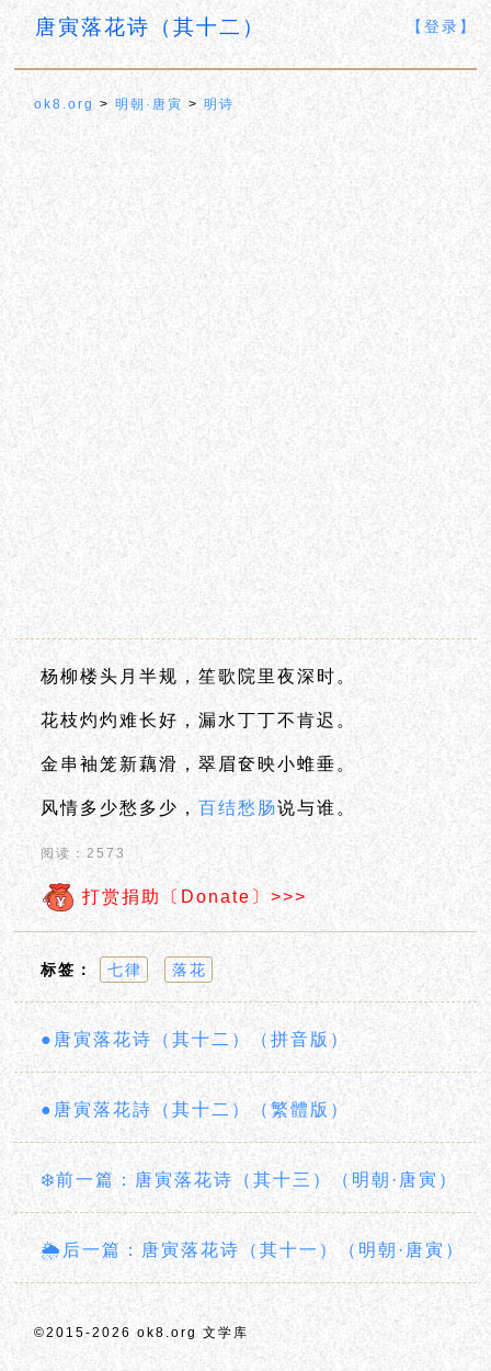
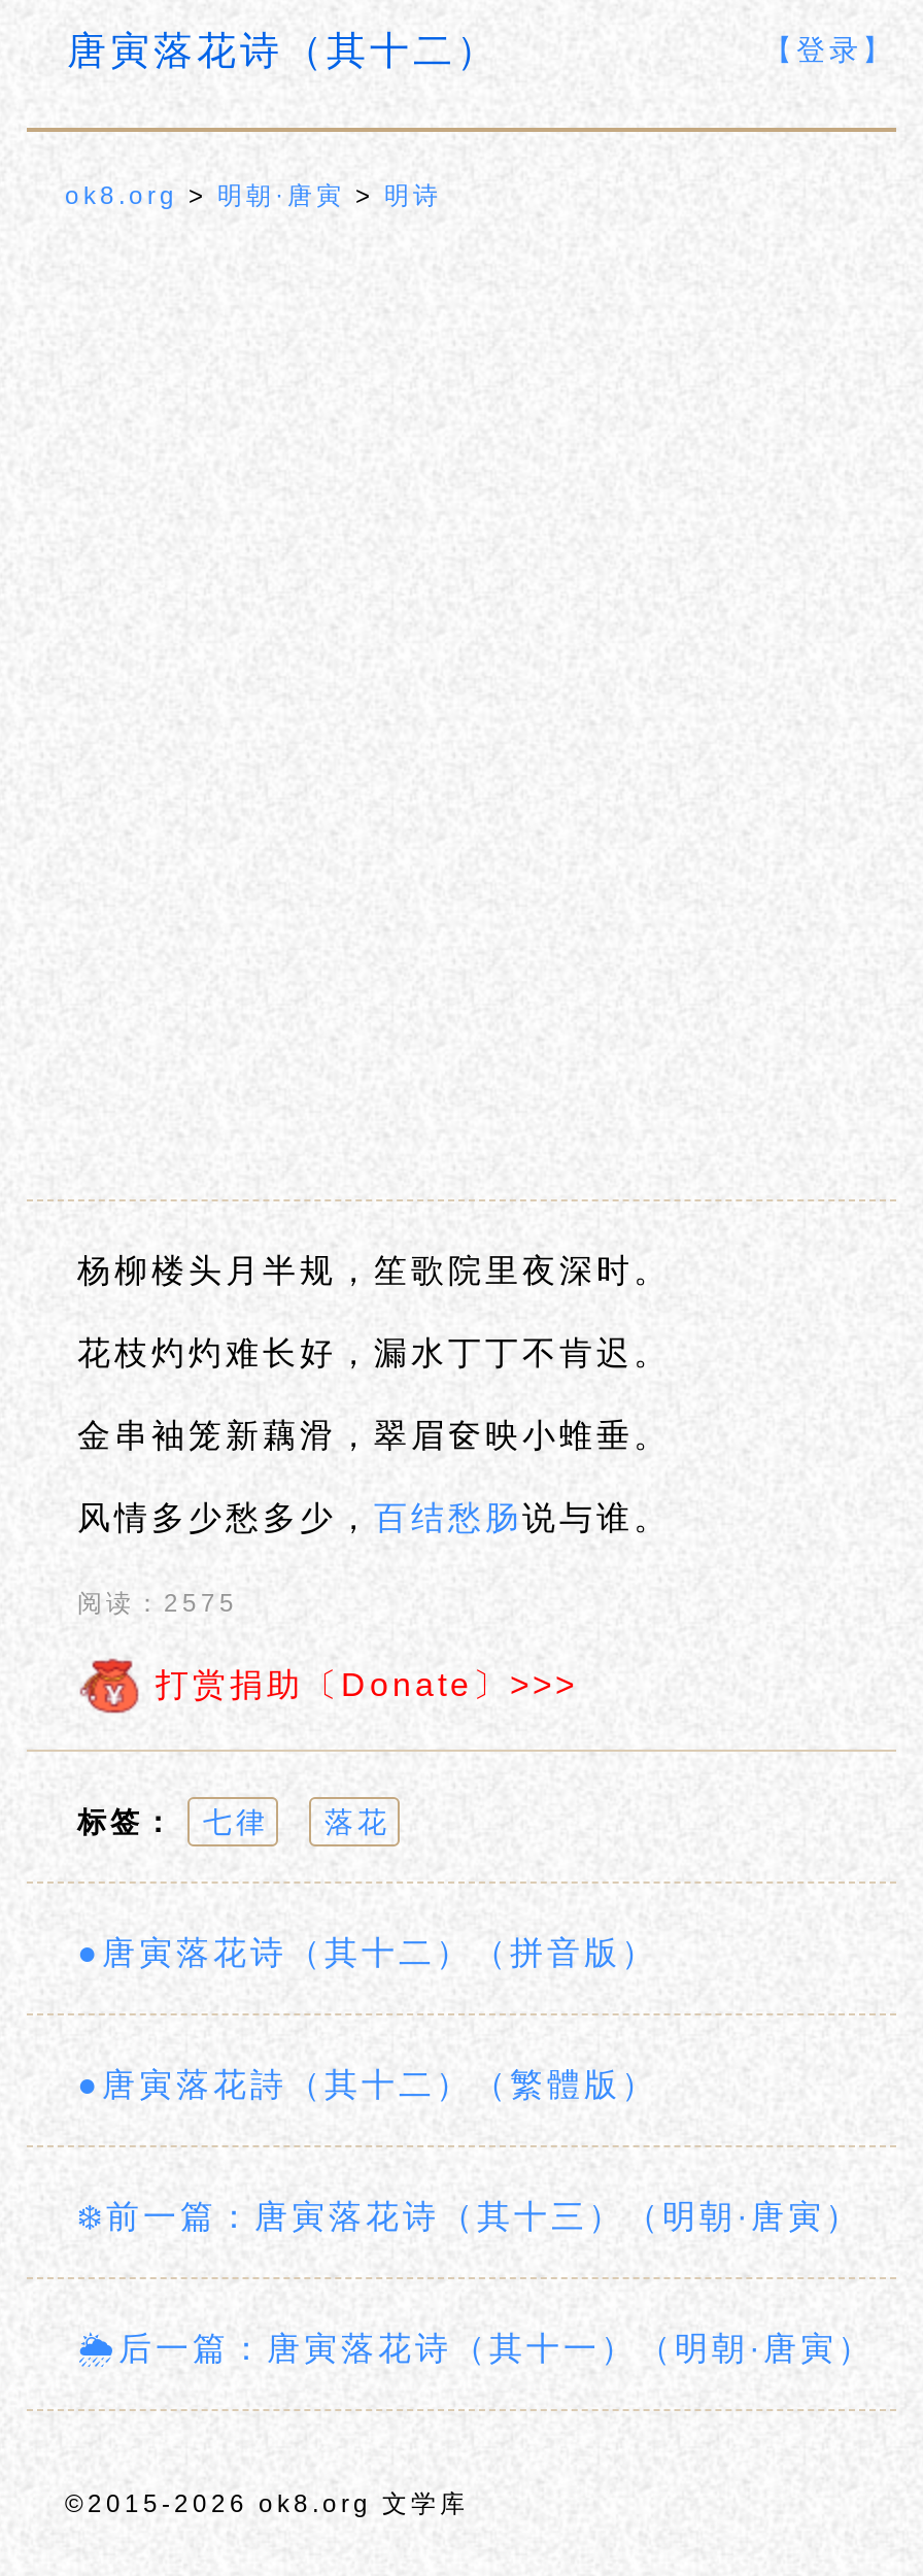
- 阅读：2573
+ 阅读：2575
